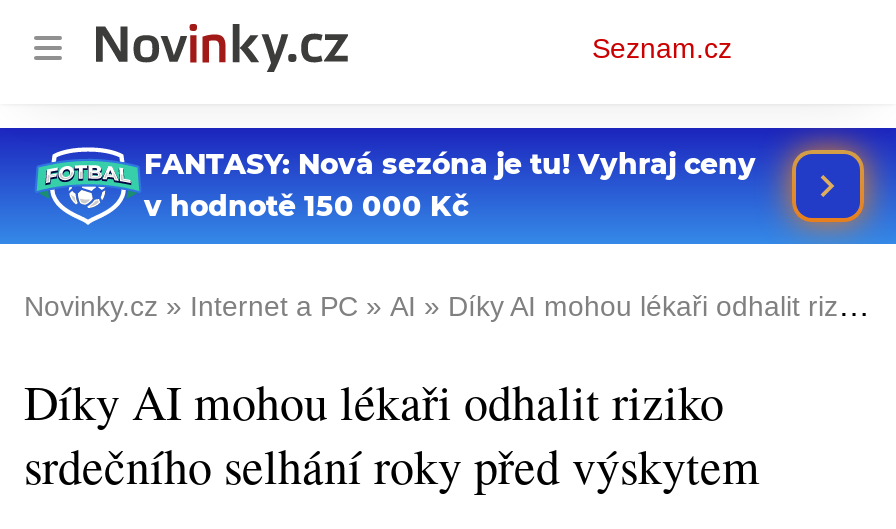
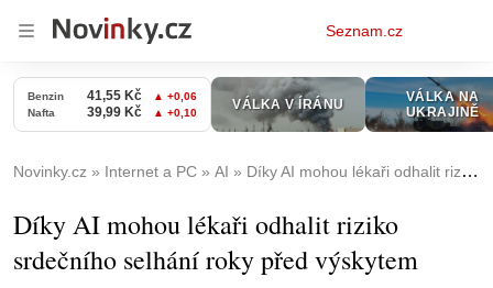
- [image]
+ [image]
